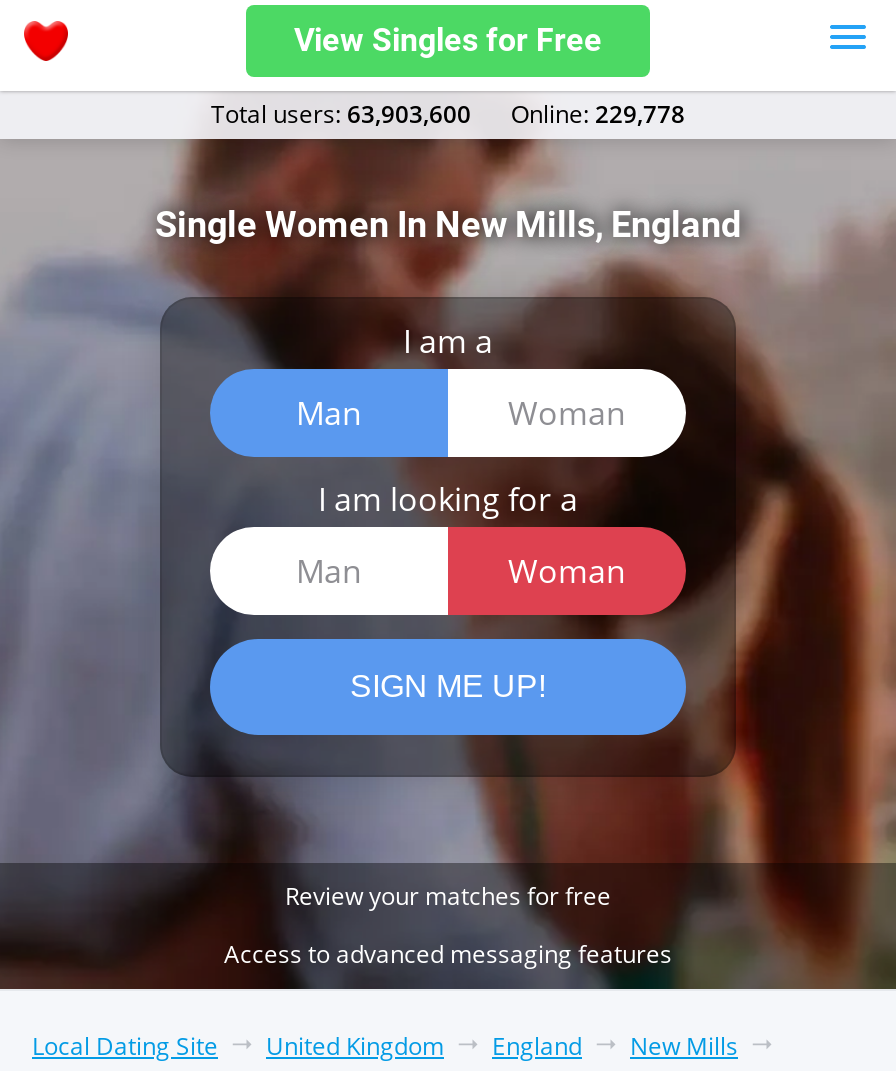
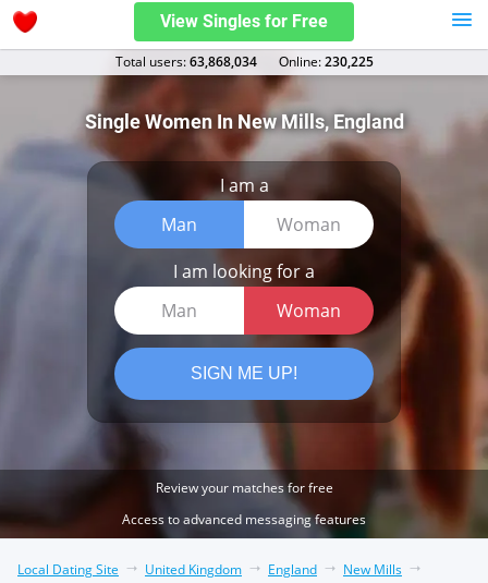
- Total users: 63,903,600
+ Total users: 63,868,034

- Оnline: 229,778
+ Оnline: 230,225
